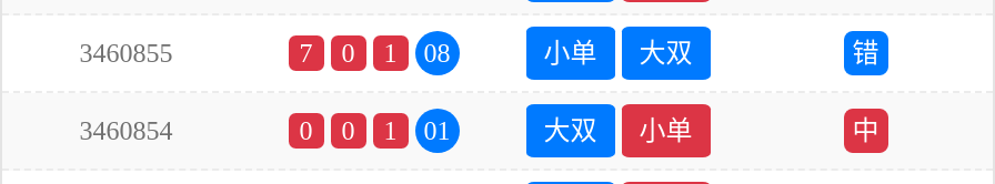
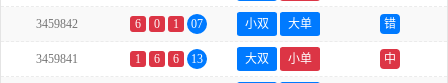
- 3460855
+ 3459842

- 7
+ 6

- 08
+ 07

- 小单
+ 小双

- 大双
+ 大单

- 3460854
- 0
- 0
+ 3459841

- 01
+ 6
+ 6
+ 13
